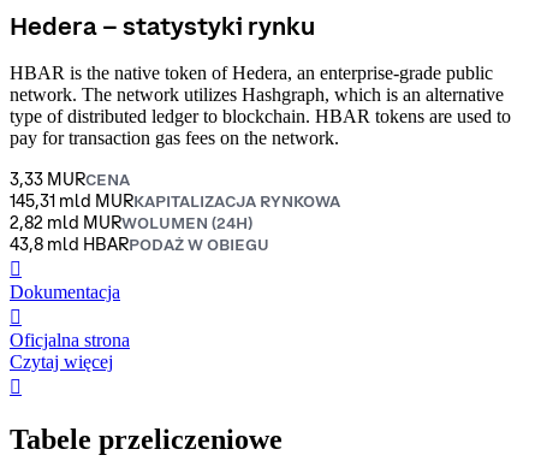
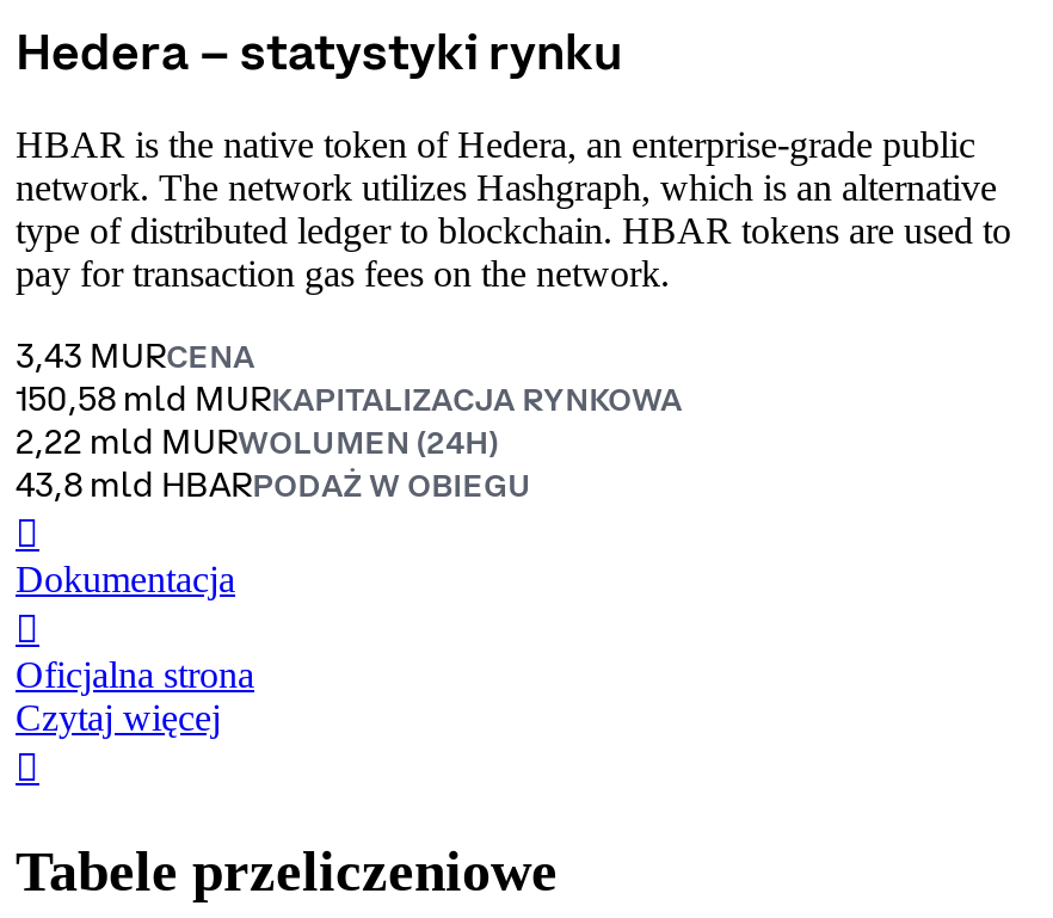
- 3,33 MURCENA
+ 3,43 MURCENA

- 145,31 mld MURKAPITALIZACJA RYNKOWA
+ 150,58 mld MURKAPITALIZACJA RYNKOWA

- 2,82 mld MURWOLUMEN (24H)
+ 2,22 mld MURWOLUMEN (24H)
